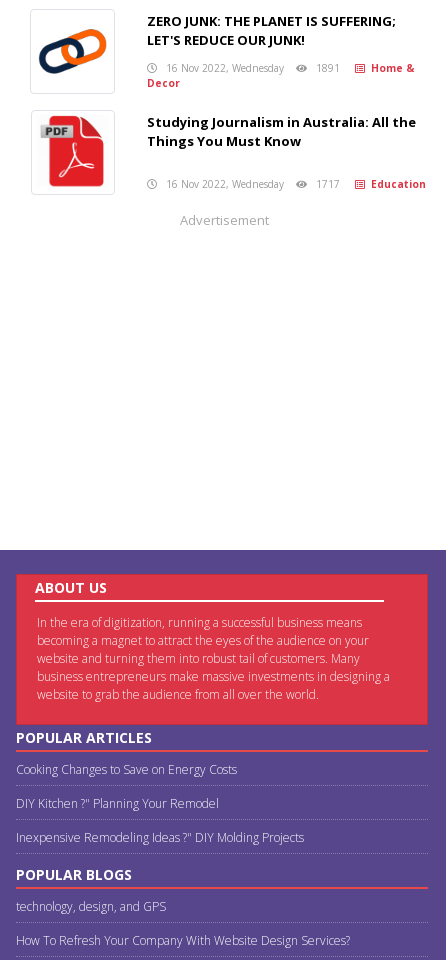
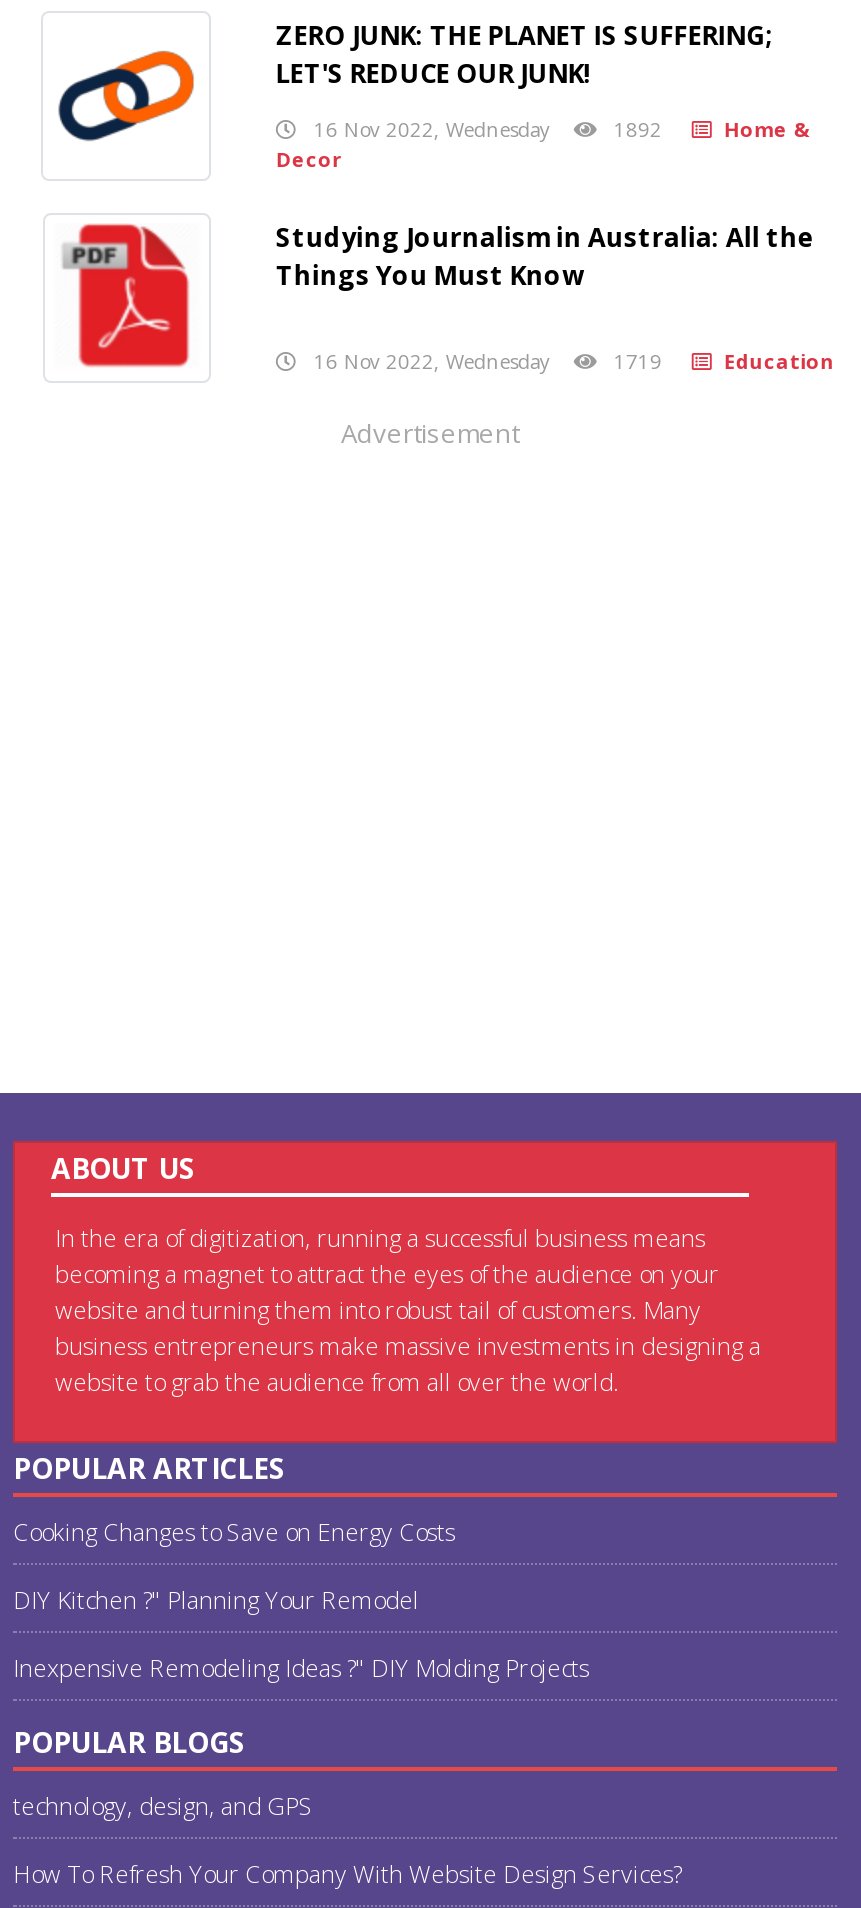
- 16 Nov 2022, Wednesday 1891 Home &
+ 16 Nov 2022, Wednesday 1892 Home &

- 16 Nov 2022, Wednesday 1717 Education
+ 16 Nov 2022, Wednesday 1719 Education
